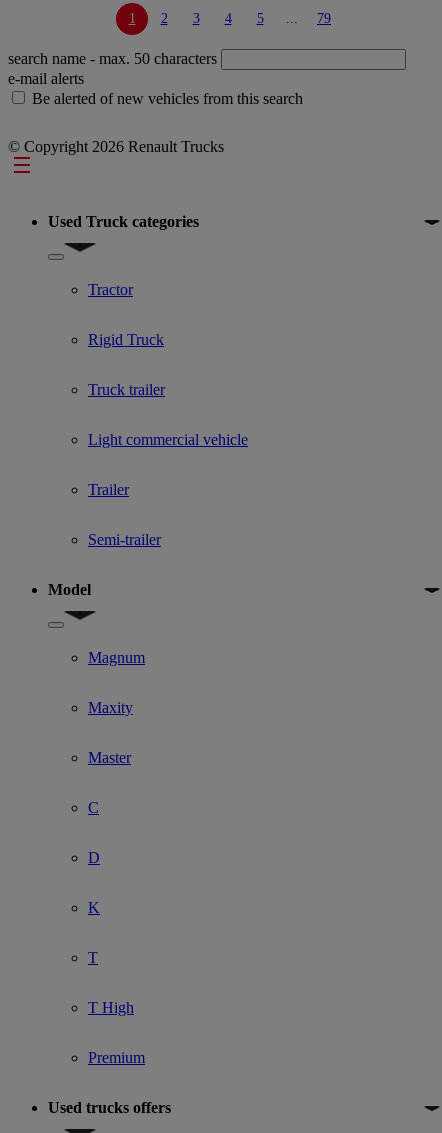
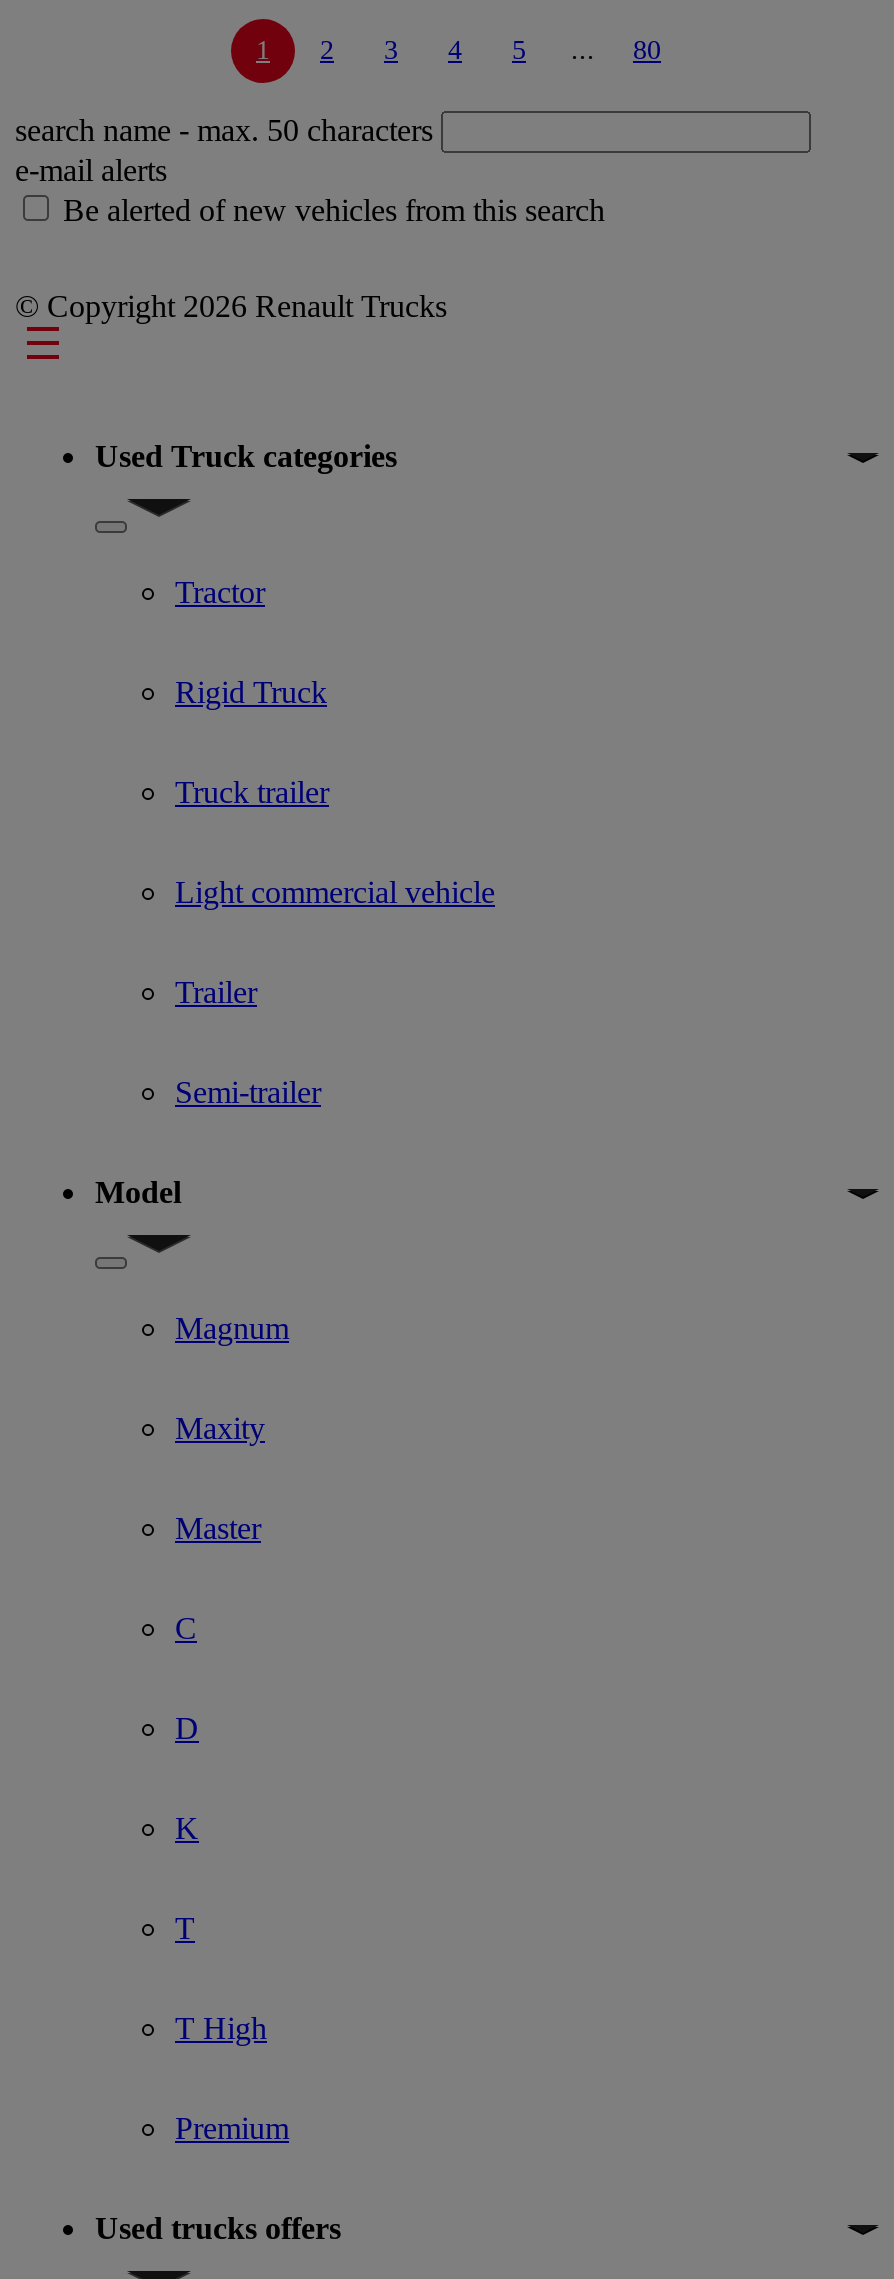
- 79
+ 80
